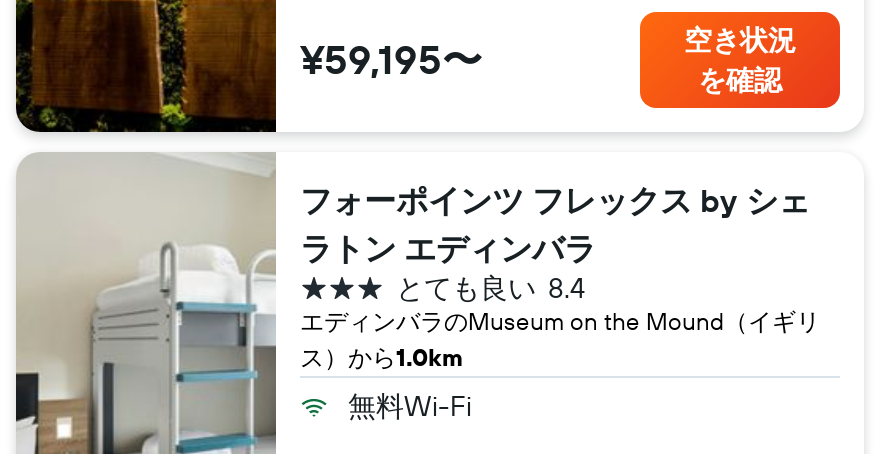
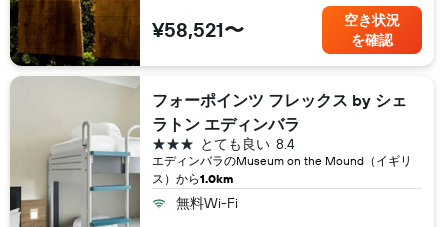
- ¥59,195〜
+ ¥58,521〜
